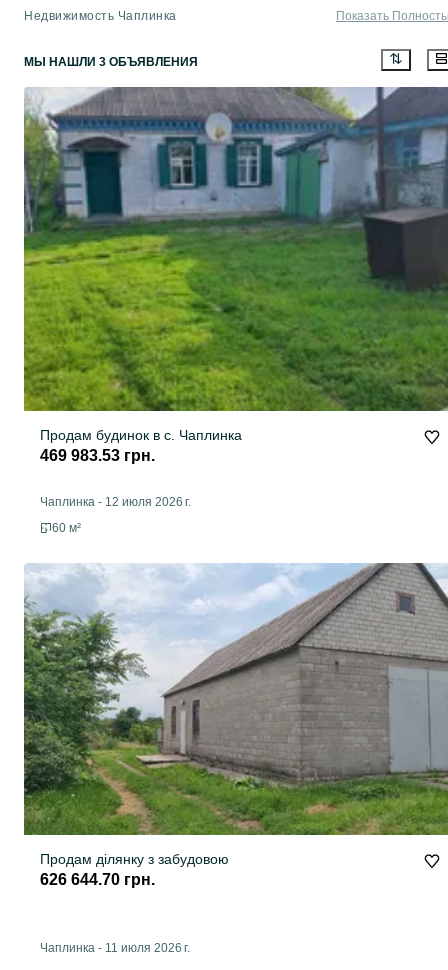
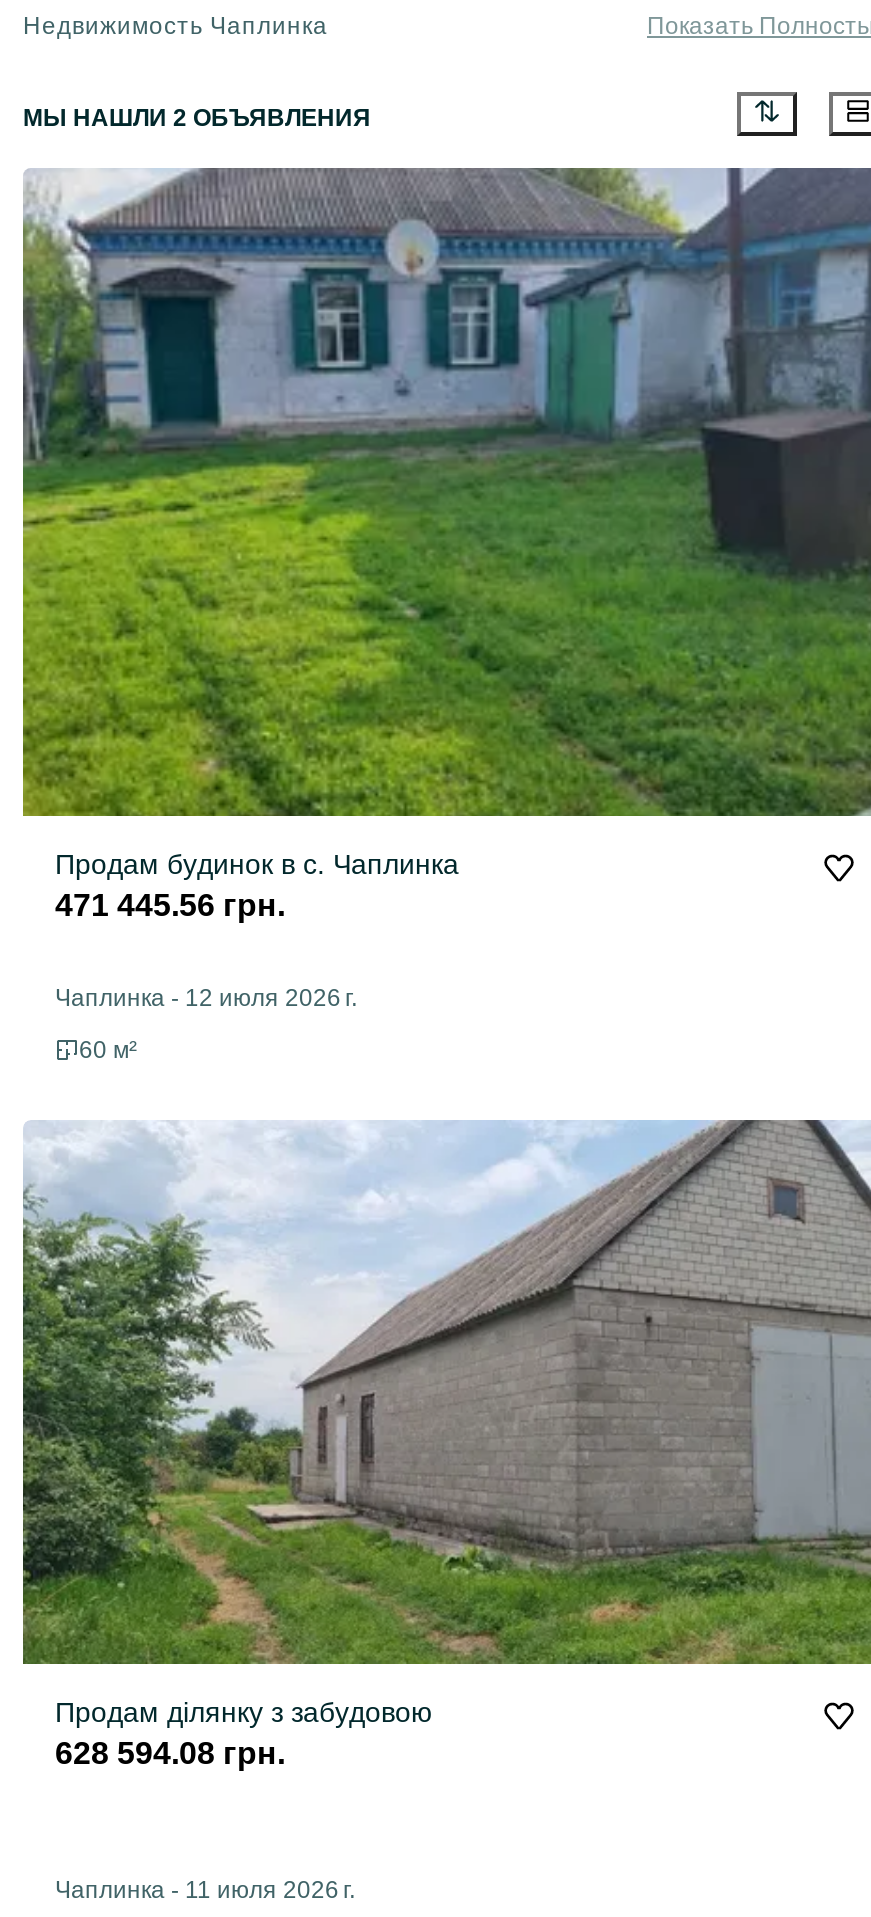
- МЫ НАШЛИ 3 ОБЪЯВЛЕНИЯ
+ МЫ НАШЛИ 2 ОБЪЯВЛЕНИЯ

- 469 983.53 грн.
+ 471 445.56 грн.

- 626 644.70 грн.
+ 628 594.08 грн.
